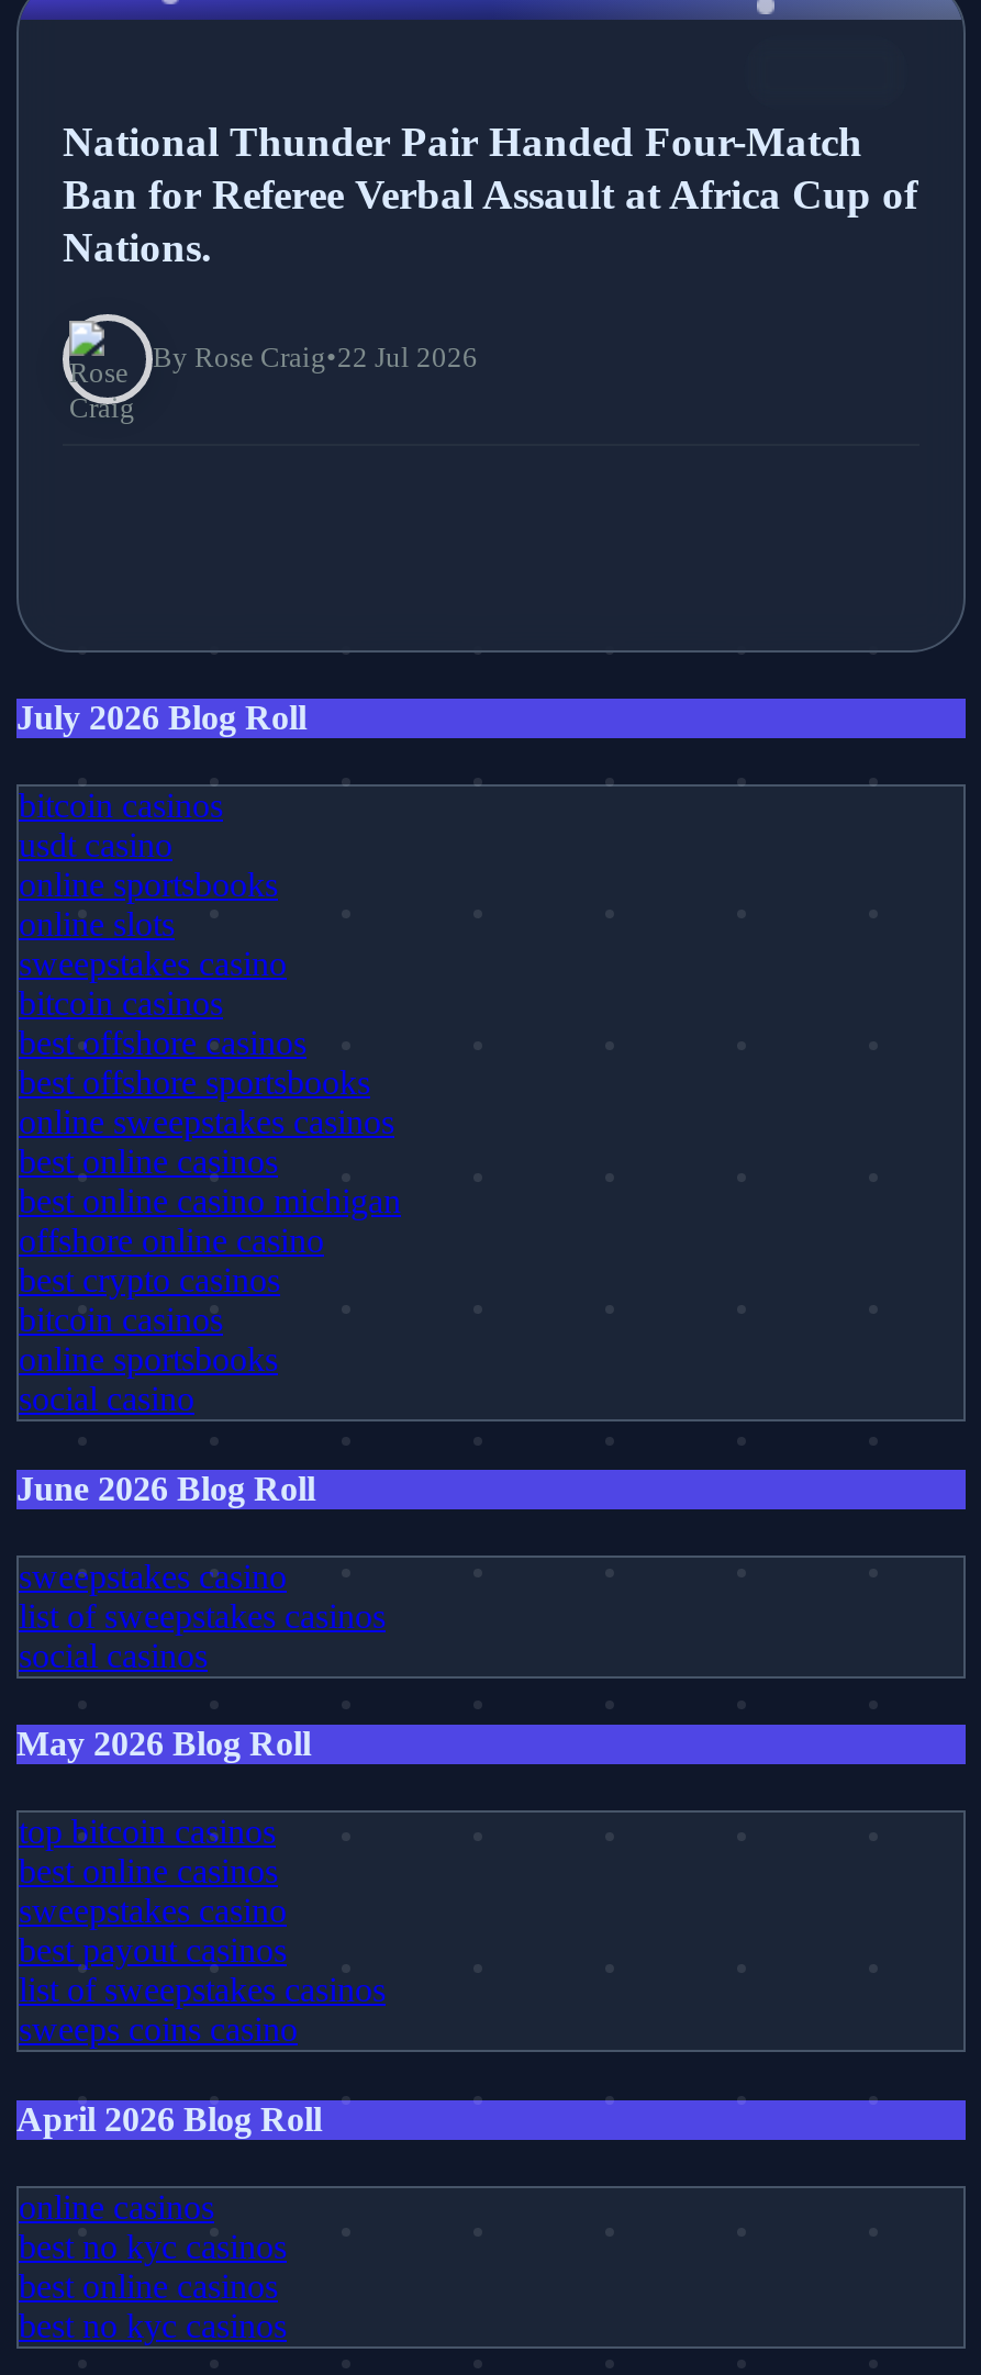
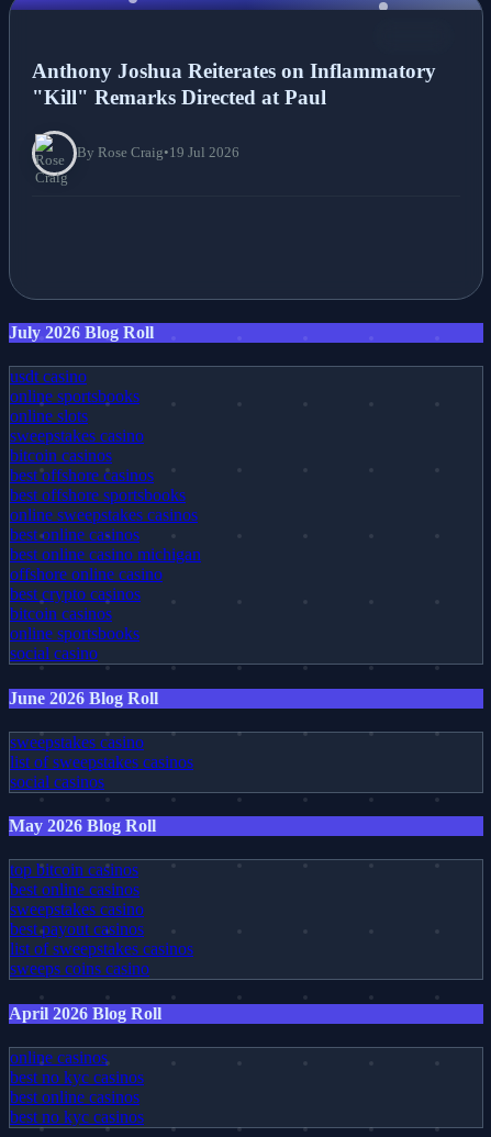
- National Thunder Pair Handed Four-Match
- Ban for Referee Verbal Assault at Africa Cup of
- Nations.
+ Anthony Joshua Reiterates on Inflammatory
+ "Kill" Remarks Directed at Paul

- By Rose Craig•22 Jul 2026
+ By Rose Craig•19 Jul 2026

- bitcoin casinos
